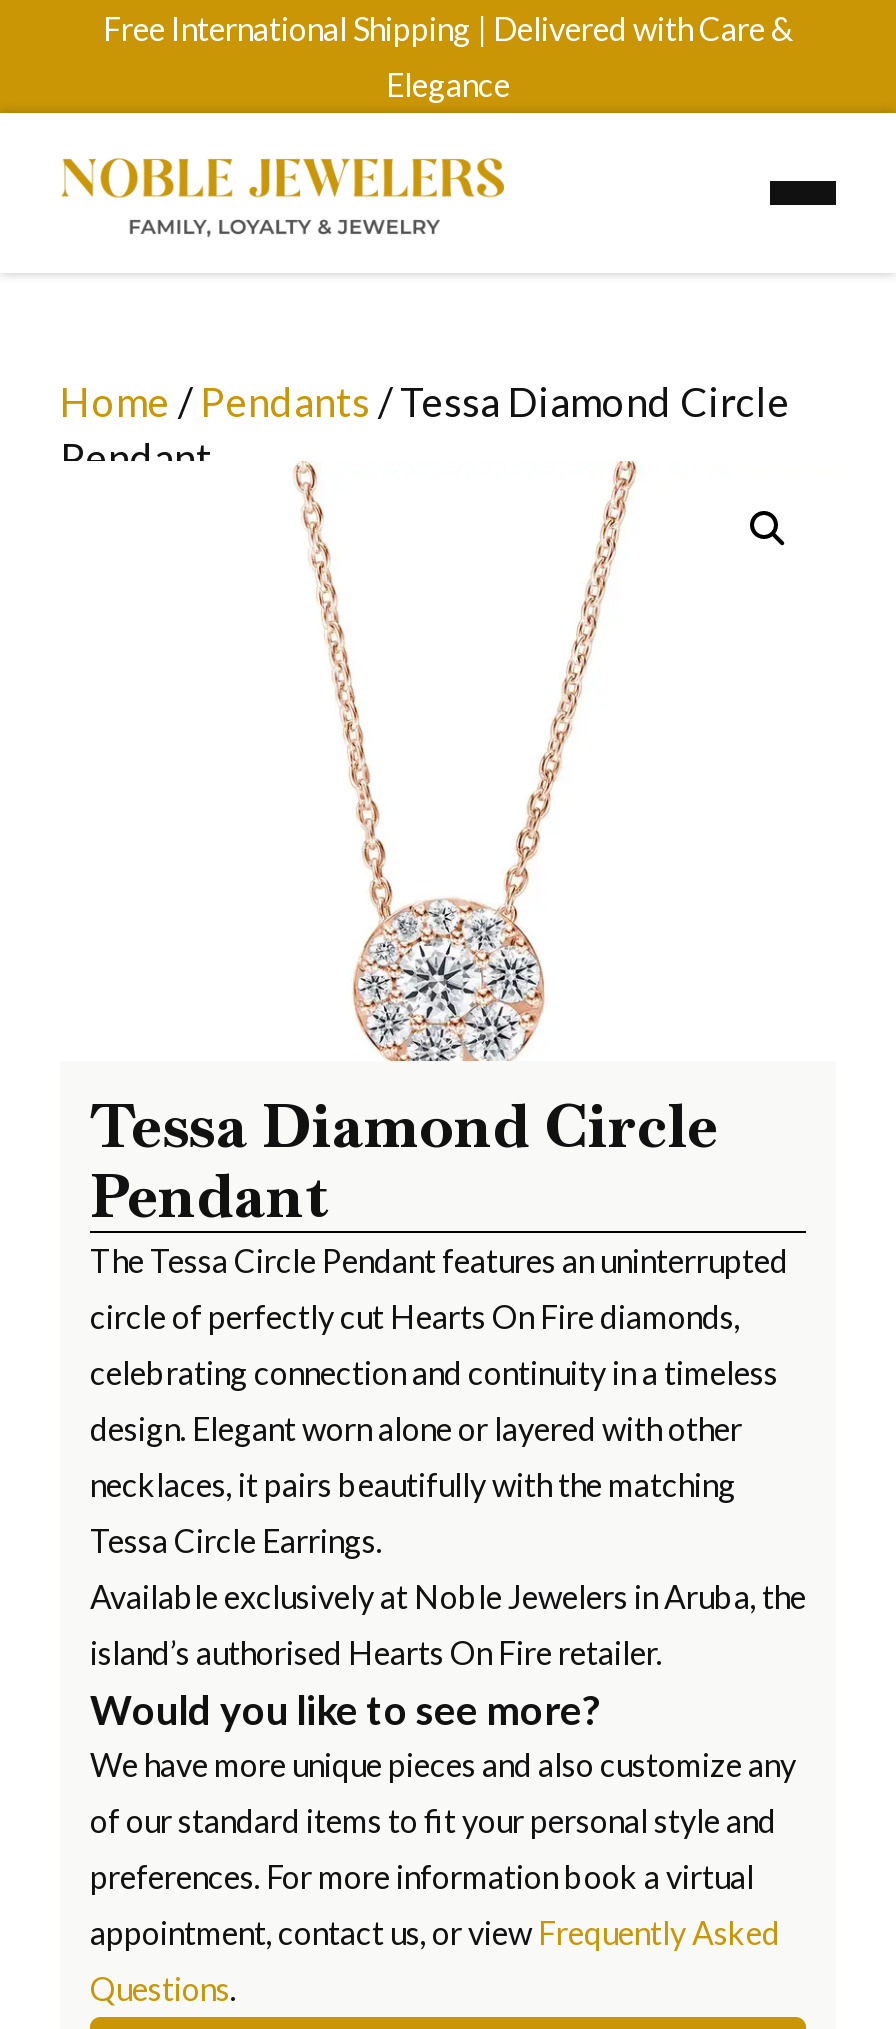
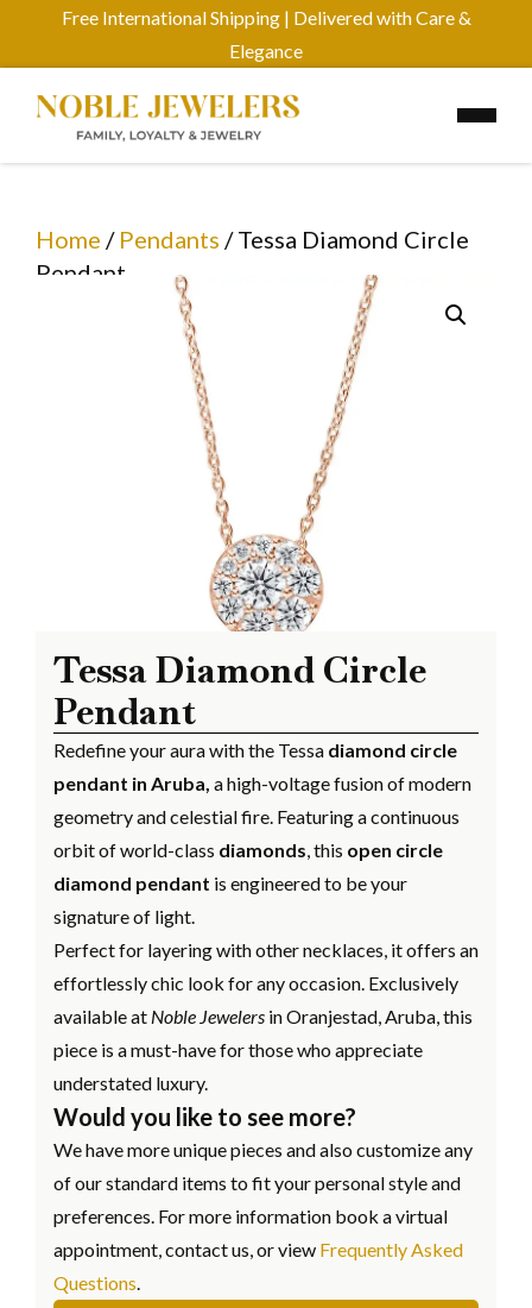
- The Tessa Circle Pendant features an uninterrupted
- circle of perfectly cut Hearts On Fire diamonds,
- celebrating connection and continuity in a timeless
- design. Elegant worn alone or layered with other
- necklaces, it pairs beautifully with the matching
- Tessa Circle Earrings.
- Available exclusively at Noble Jewelers in Aruba, the
- island’s authorised Hearts On Fire retailer.
+ Redefine your aura with the Tessa diamond circle
+ pendant in Aruba, a high-voltage fusion of modern
+ geometry and celestial fire. Featuring a continuous
+ orbit of world-class diamonds, this open circle
+ diamond pendant is engineered to be your
+ signature of light.
+ Perfect for layering with other necklaces, it offers an
+ effortlessly chic look for any occasion. Exclusively
+ available at Noble Jewelers in Oranjestad, Aruba, this
+ piece is a must-have for those who appreciate
+ understated luxury.
